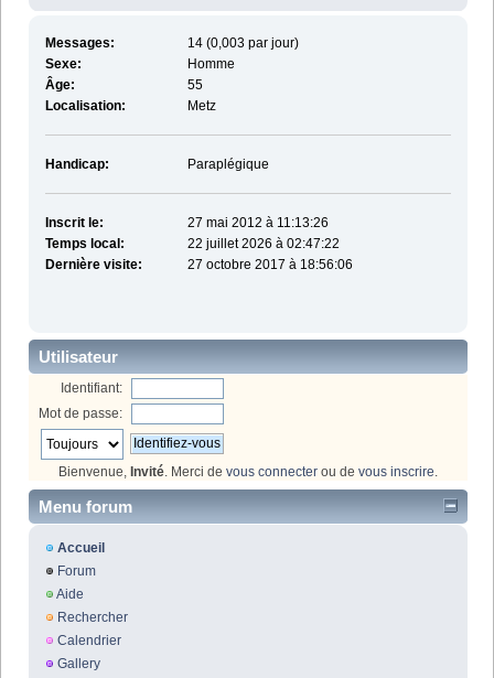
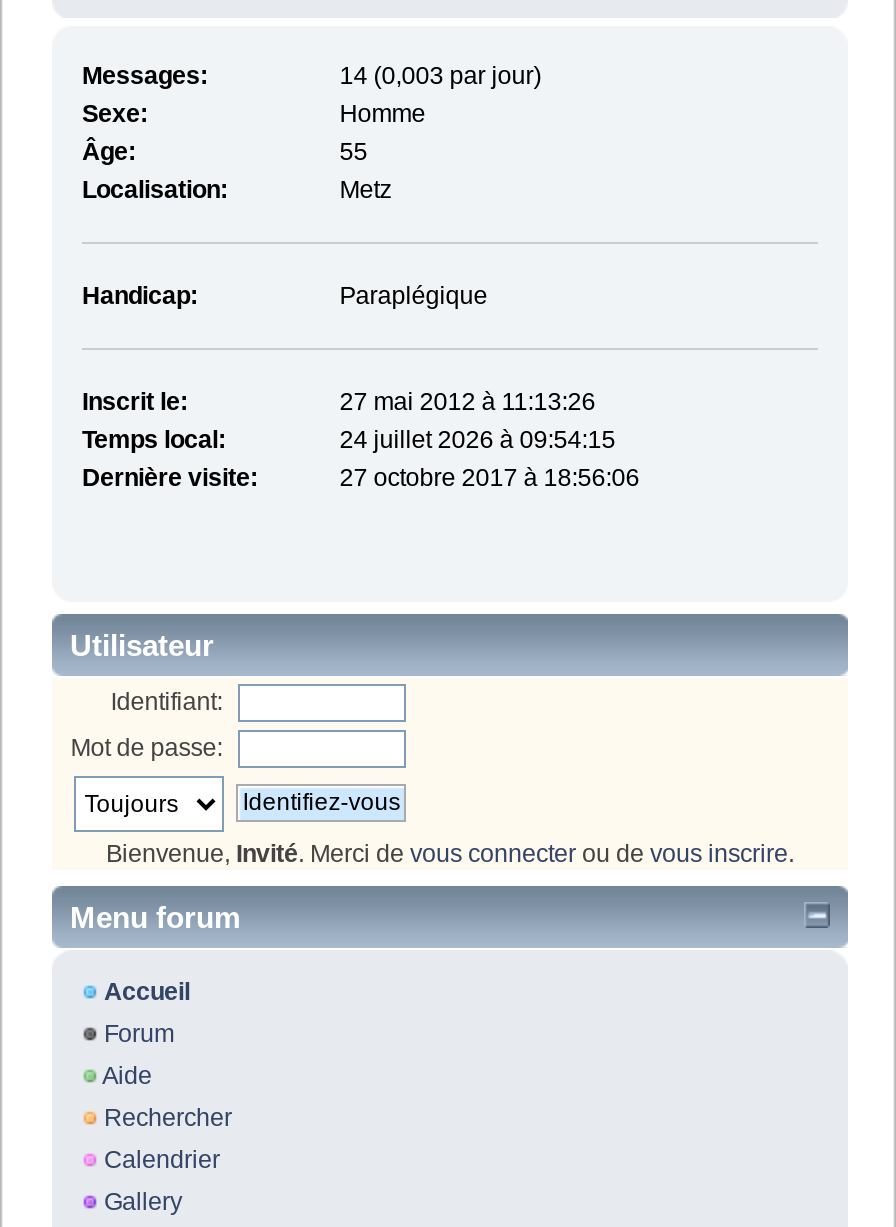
- 22 juillet 2026 à 02:47:22
+ 24 juillet 2026 à 09:54:15
